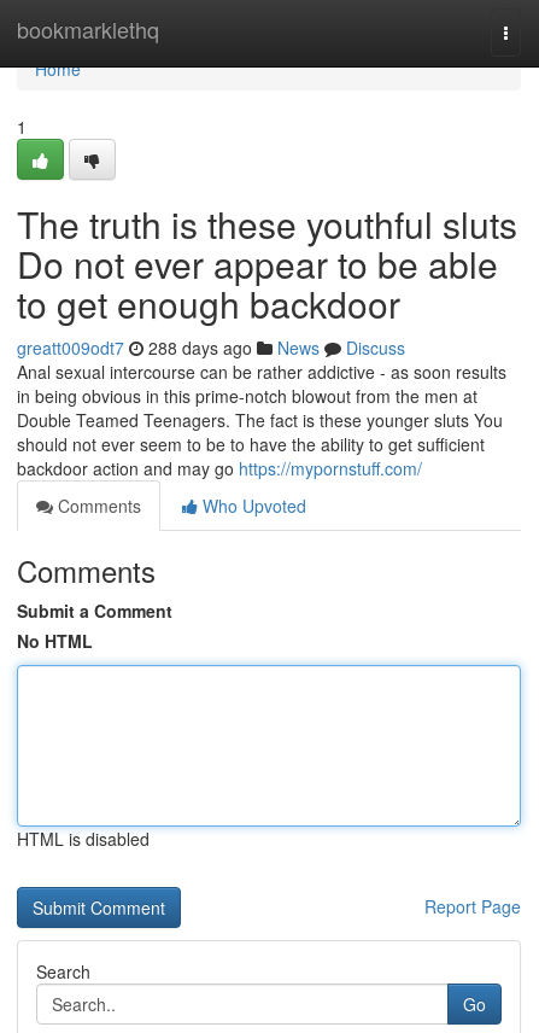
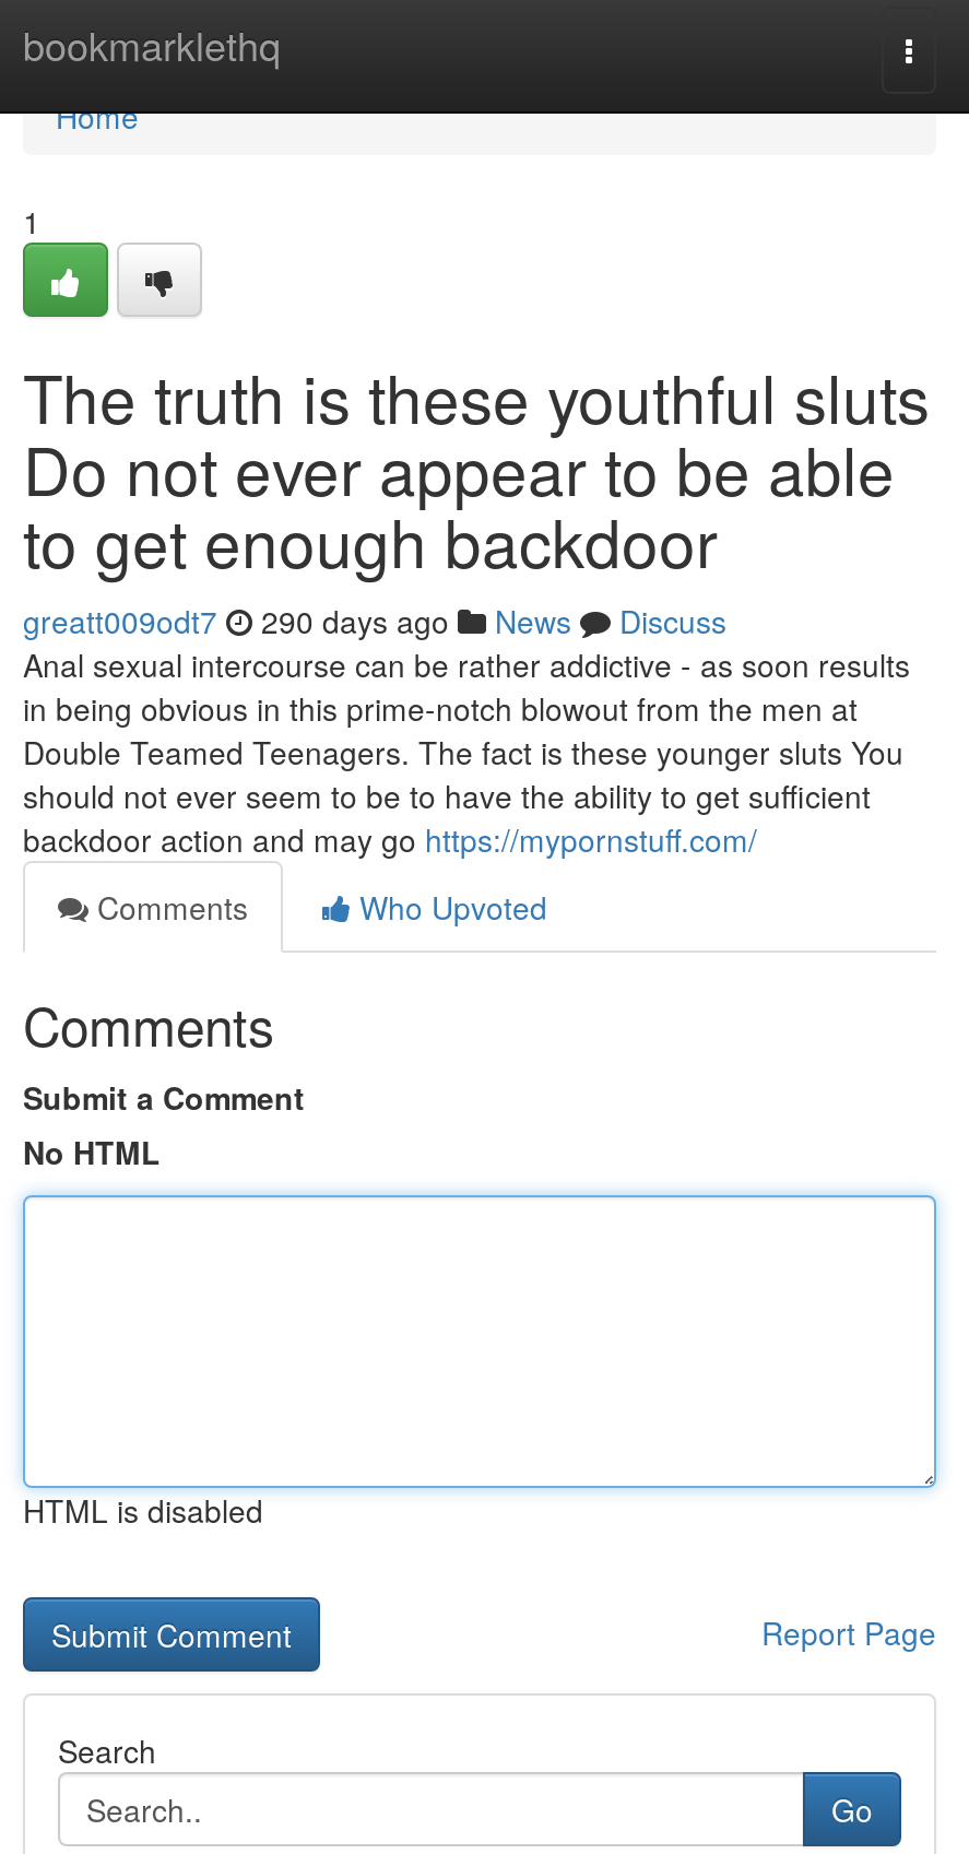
- greatt009odt7 288 days ago News Discuss
+ greatt009odt7 290 days ago News Discuss
